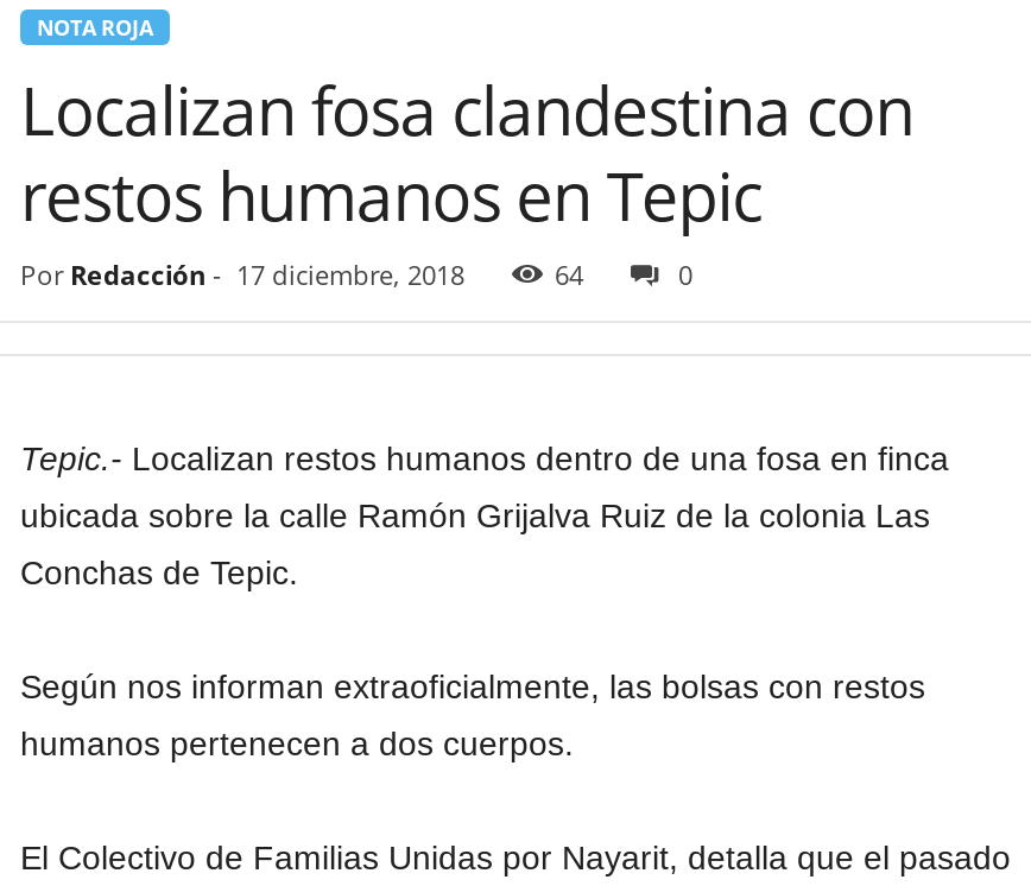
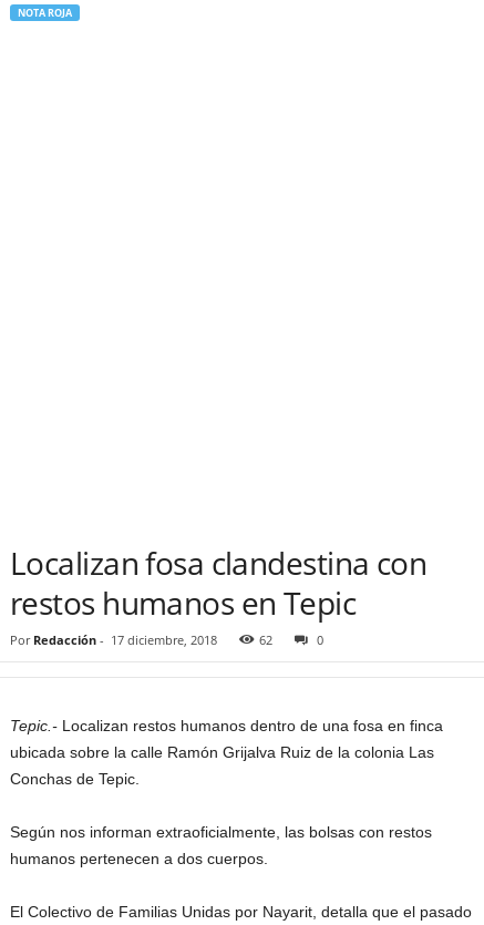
- 64
+ 62
